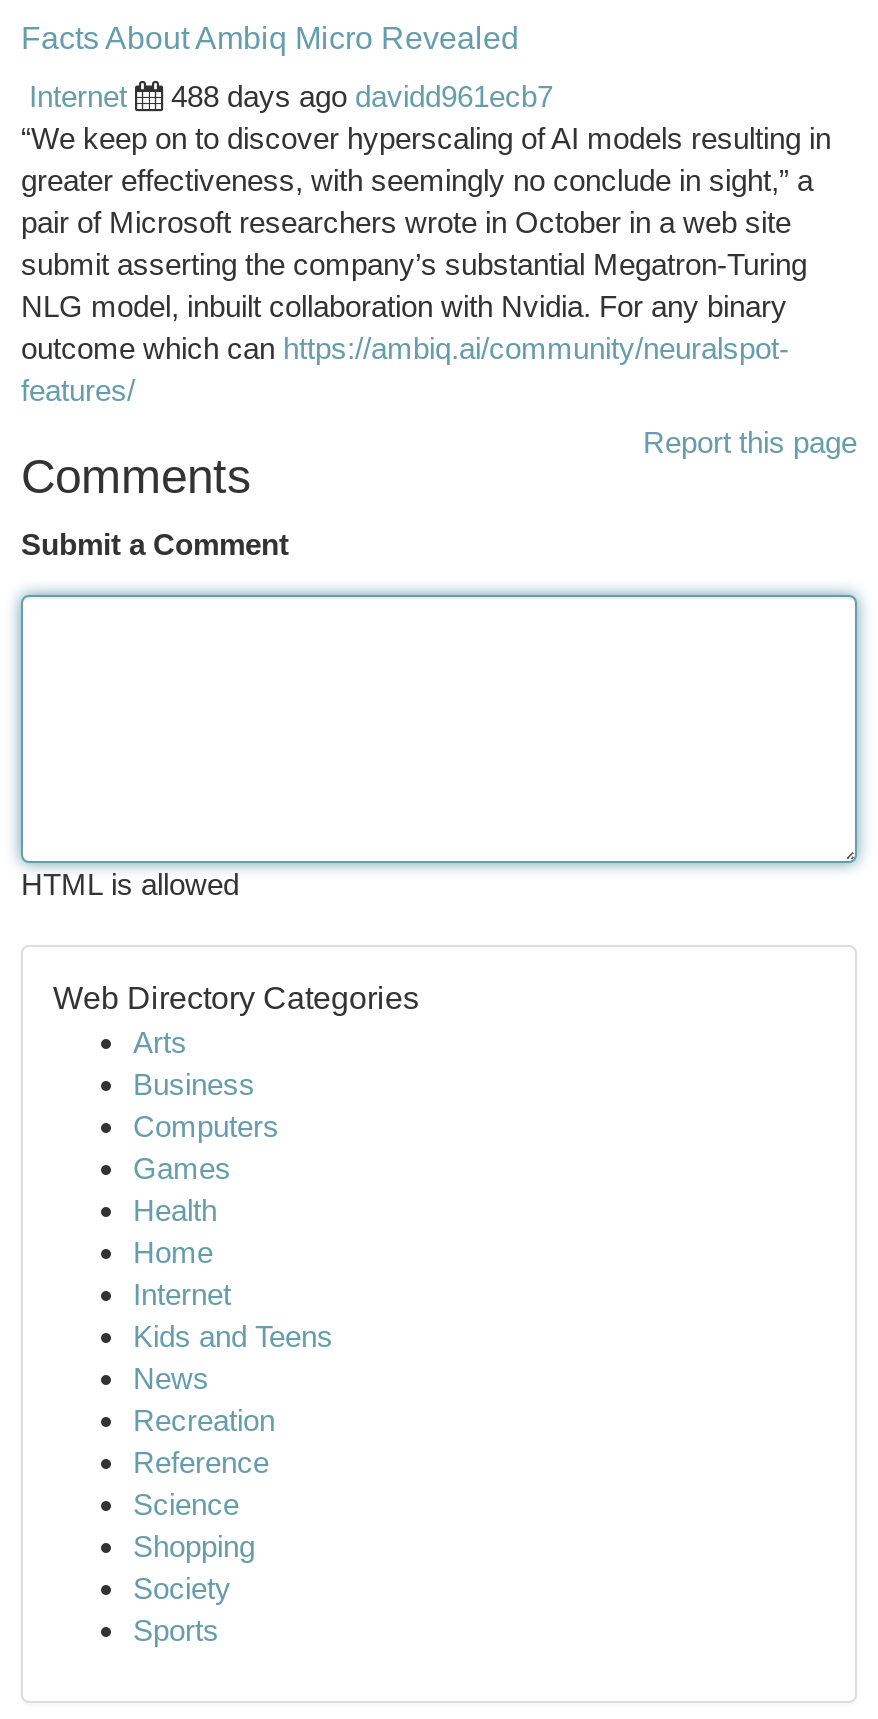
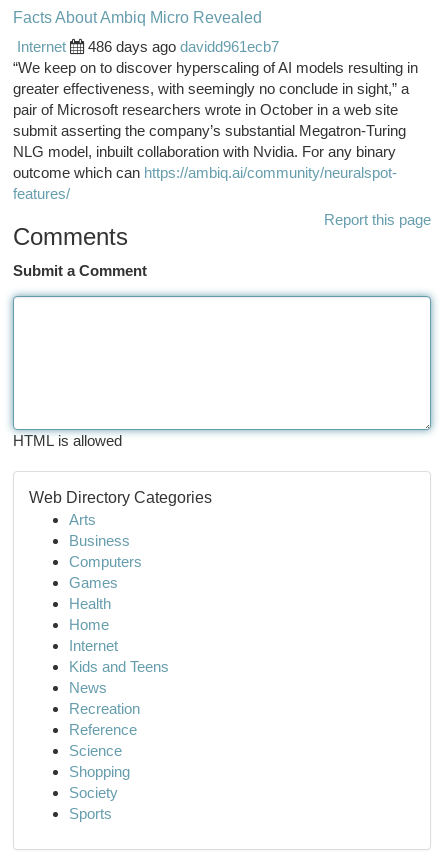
- 488 days ago davidd961ecb7
+ 486 days ago davidd961ecb7
